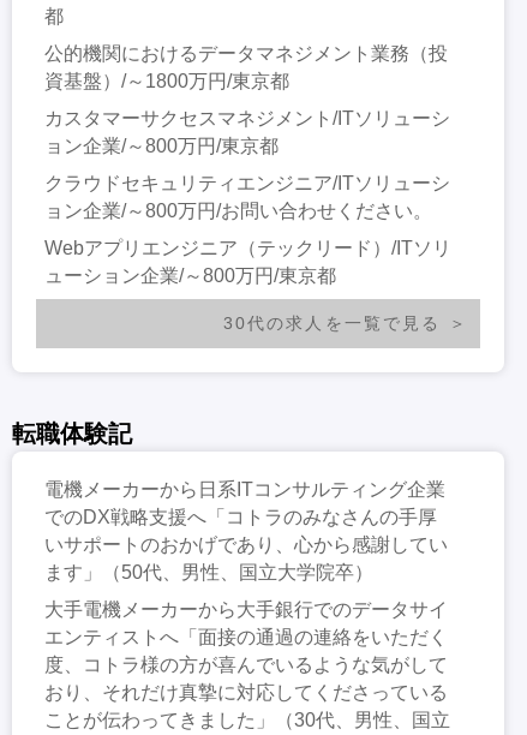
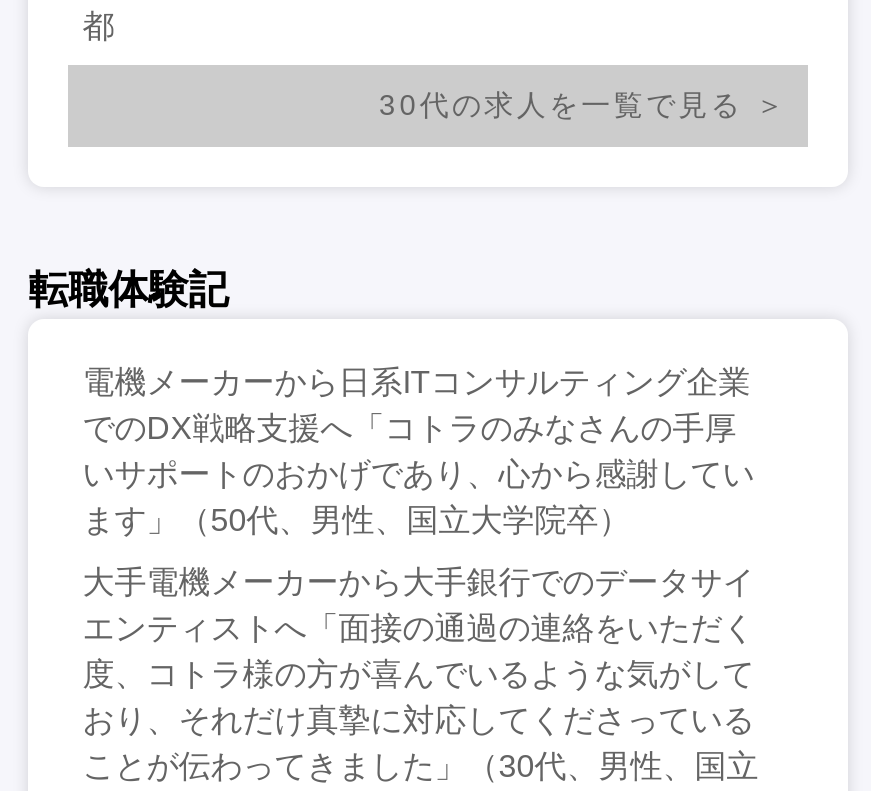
- 公的機関におけるデータマネジメント業務（投
- 資基盤）/～1800万円/東京都
- カスタマーサクセスマネジメント/ITソリューシ
- ョン企業/～800万円/東京都
- クラウドセキュリティエンジニア/ITソリューシ
- ョン企業/～800万円/お問い合わせください。
- Webアプリエンジニア（テックリード）/ITソリ
- ューション企業/～800万円/東京都
